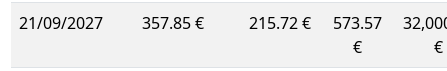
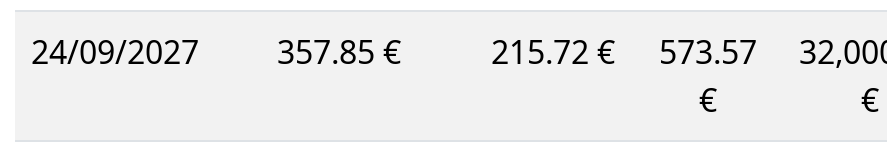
- 21/09/2027 357.85 €
+ 24/09/2027 357.85 €
